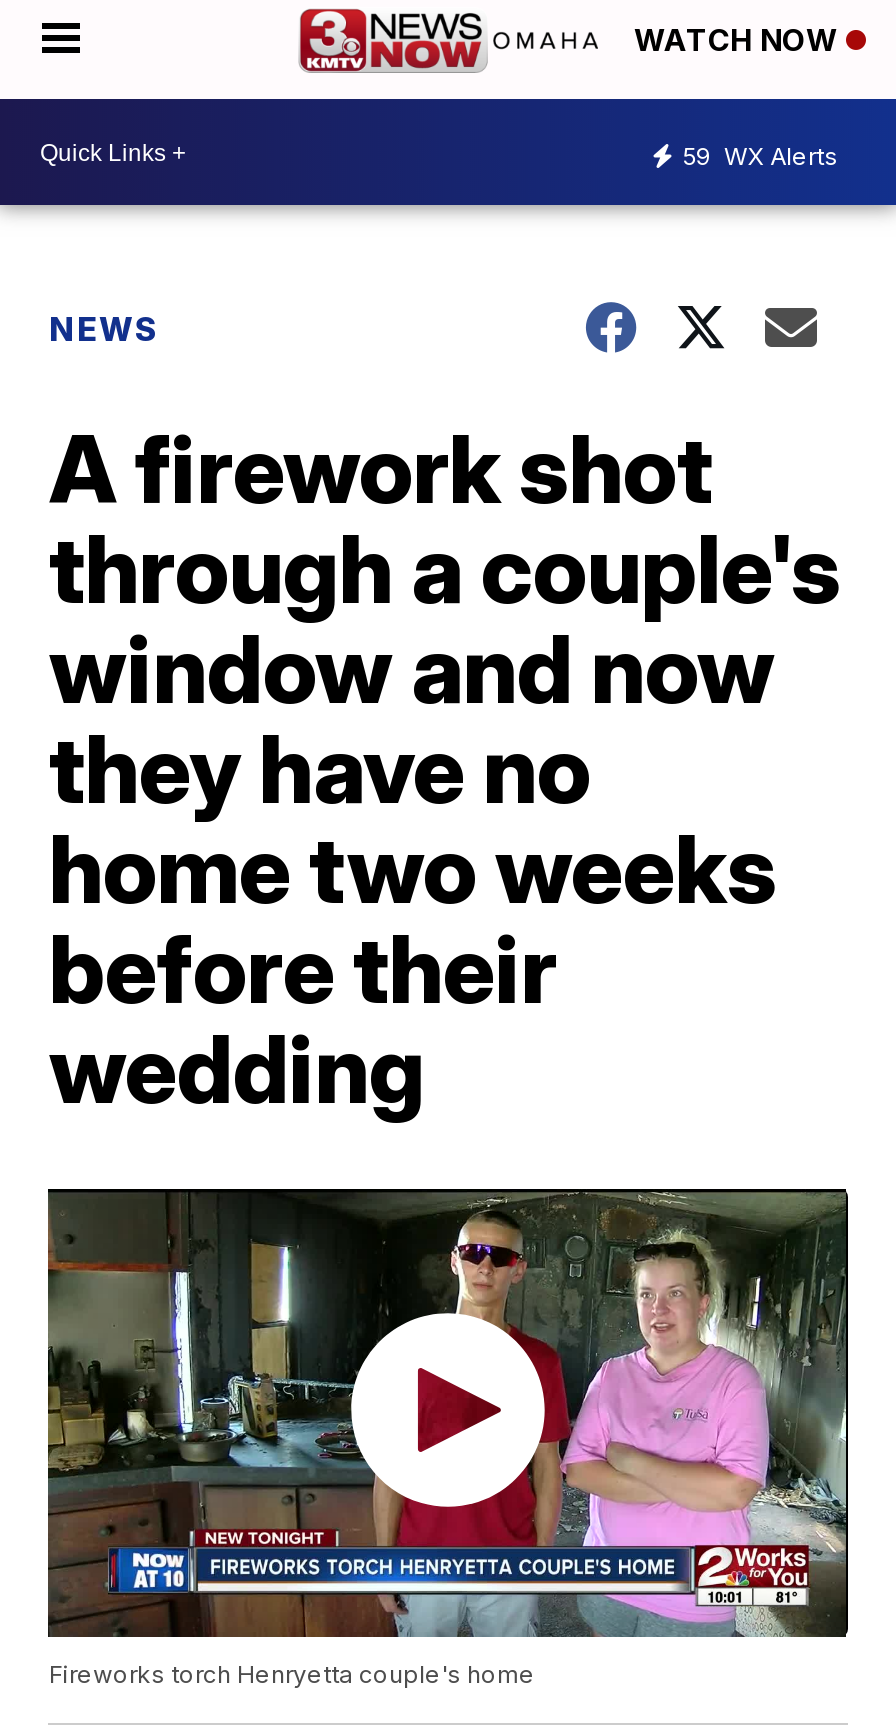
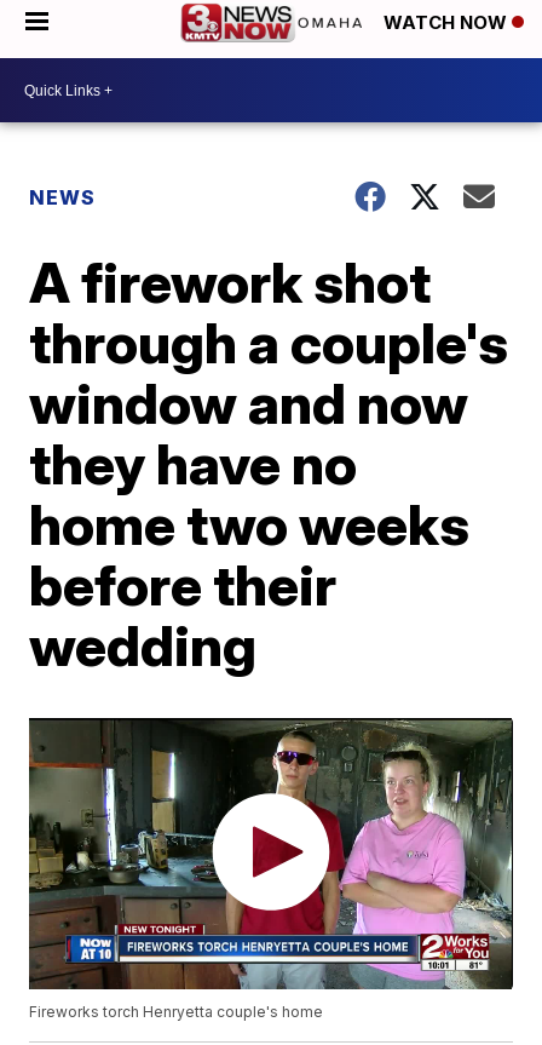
- 59 WX Alerts
